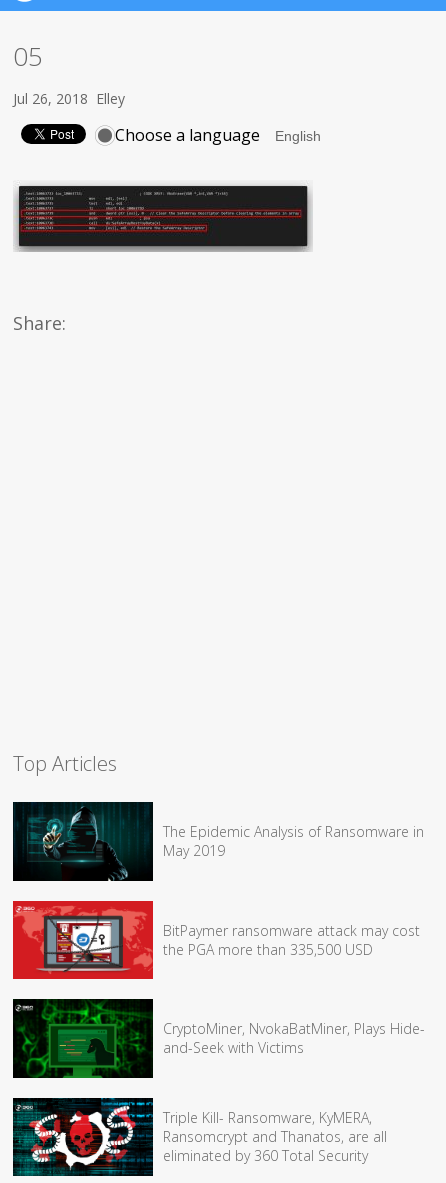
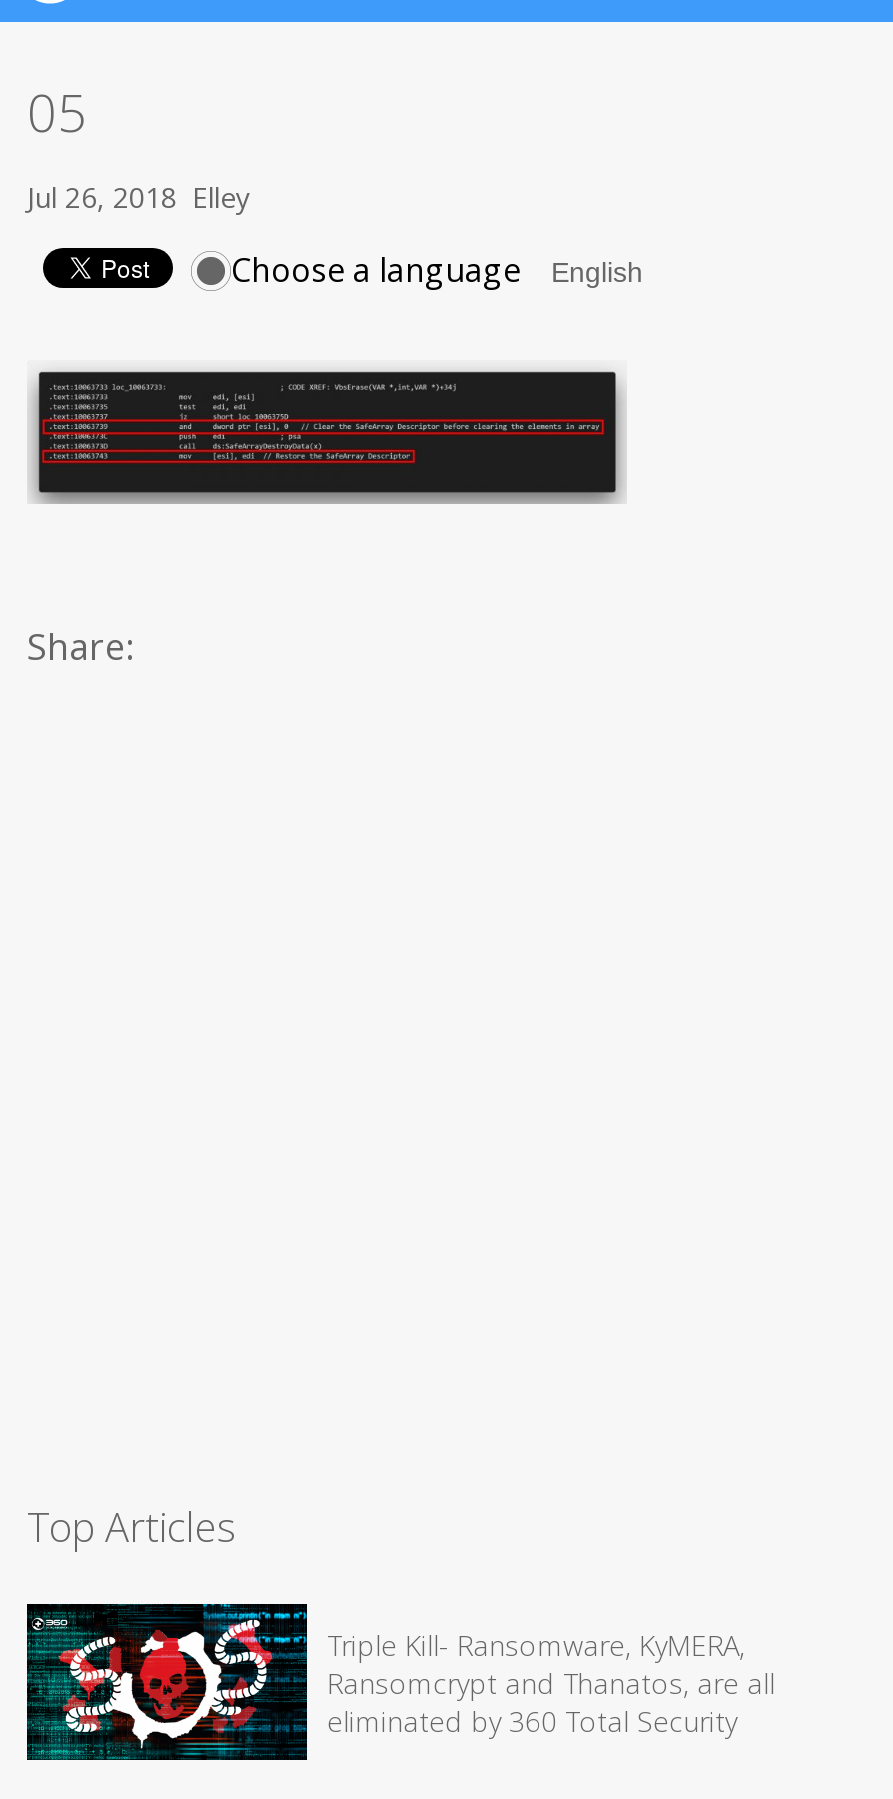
- [image]
- The Epidemic Analysis of Ransomware in
- May 2019

- [image]
- BitPaymer ransomware attack may cost
- the PGA more than 335,500 USD

- [image]
- CryptoMiner, NvokaBatMiner, Plays Hide-
- and-Seek with Victims
